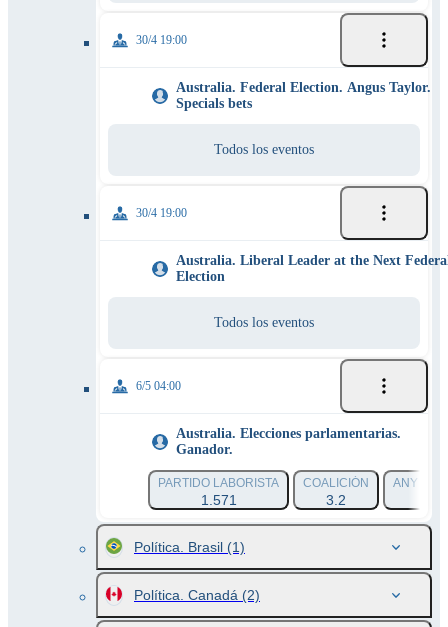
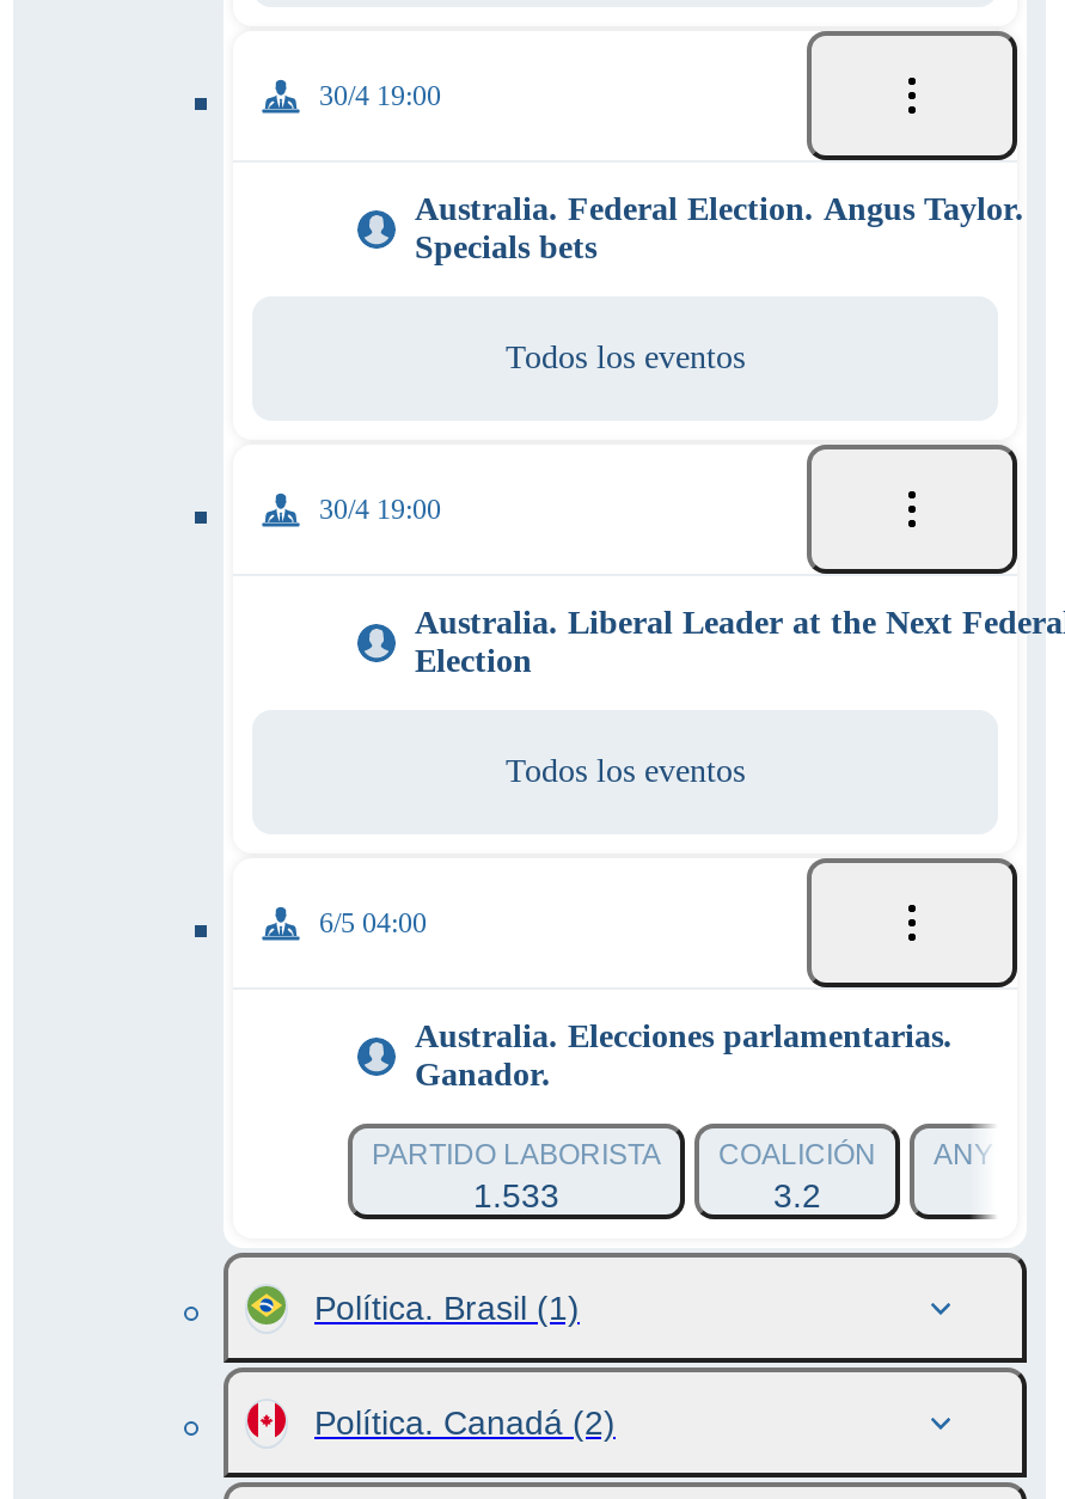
- 1.571
+ 1.533
